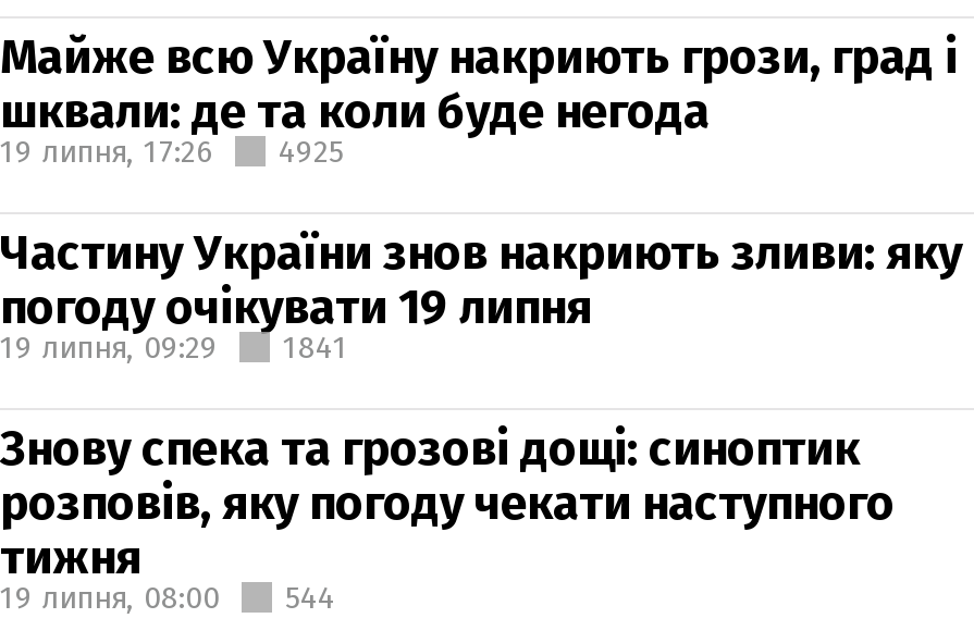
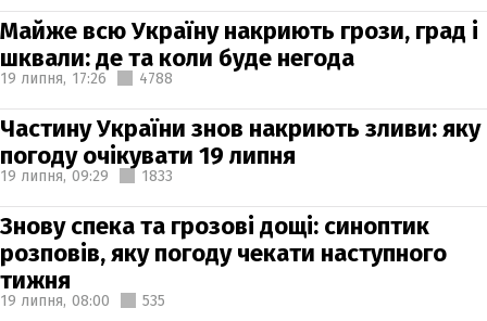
- 19 липня, 17:26 4925
+ 19 липня, 17:26 4788

- 19 липня, 09:29 1841
+ 19 липня, 09:29 1833

- 19 липня, 08:00 544
+ 19 липня, 08:00 535
